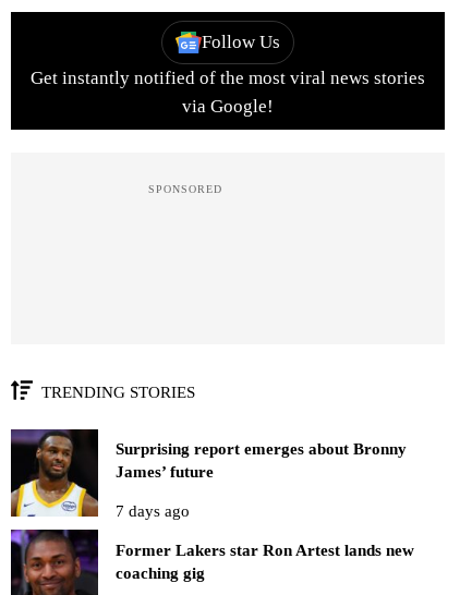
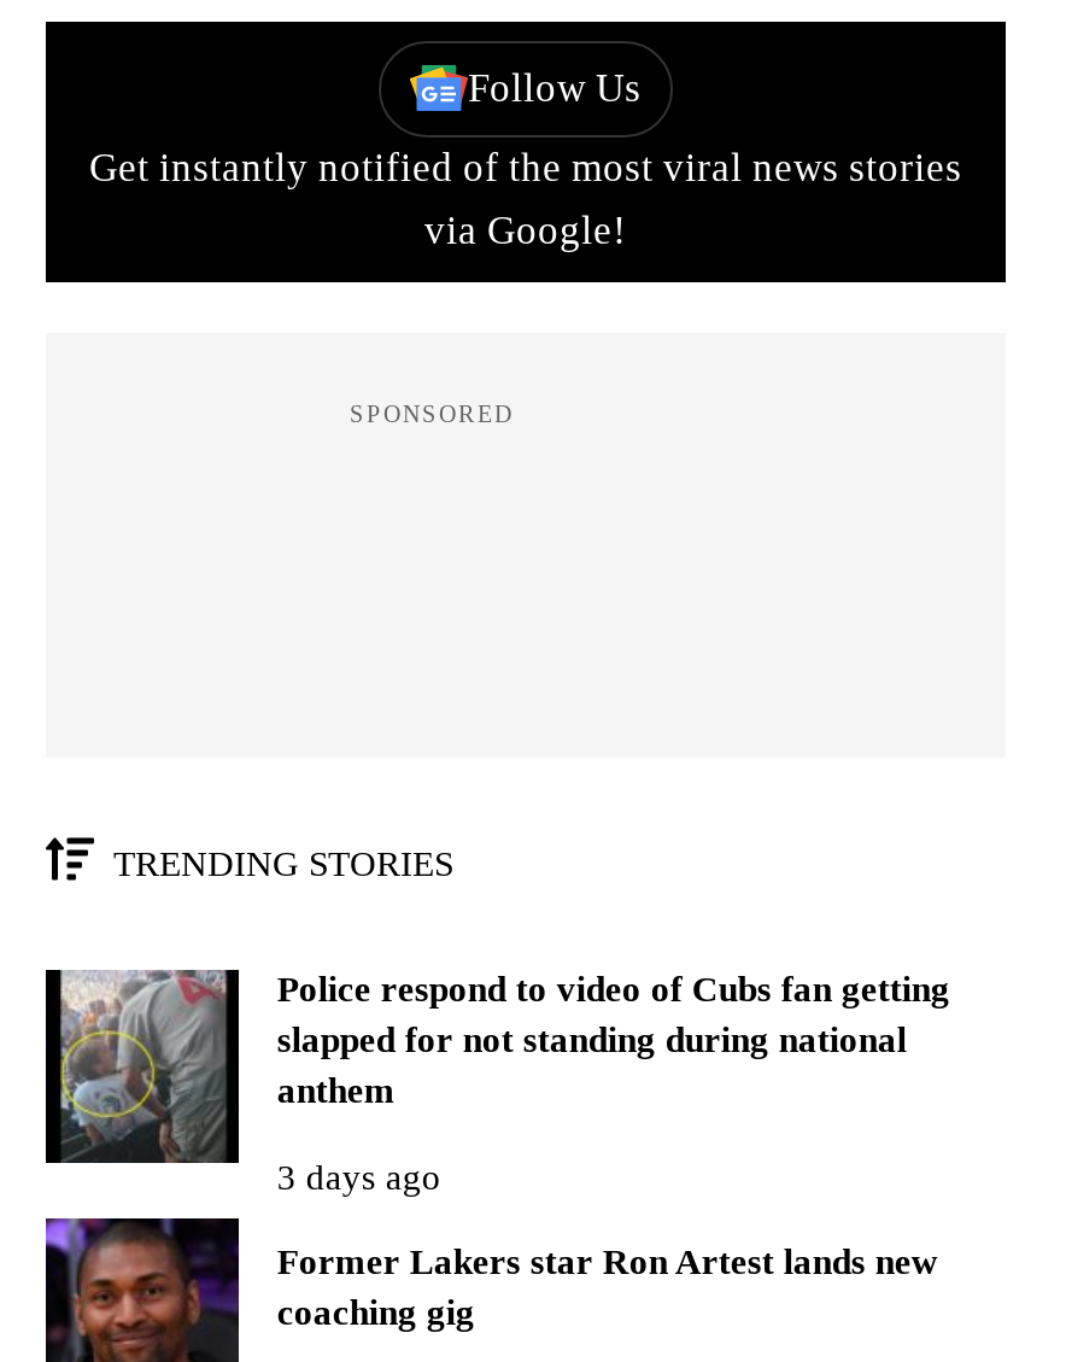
- [image]
- Surprising report emerges about Bronny
- James’ future
+ [image]
+ Police respond to video of Cubs fan getting
+ slapped for not standing during national
+ anthem

- 7 days ago
+ 3 days ago
